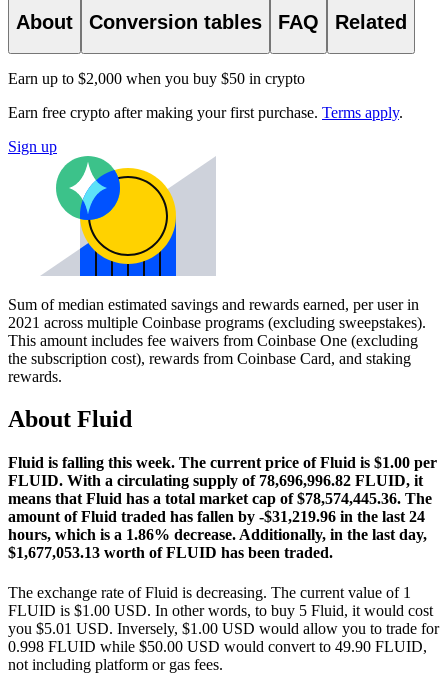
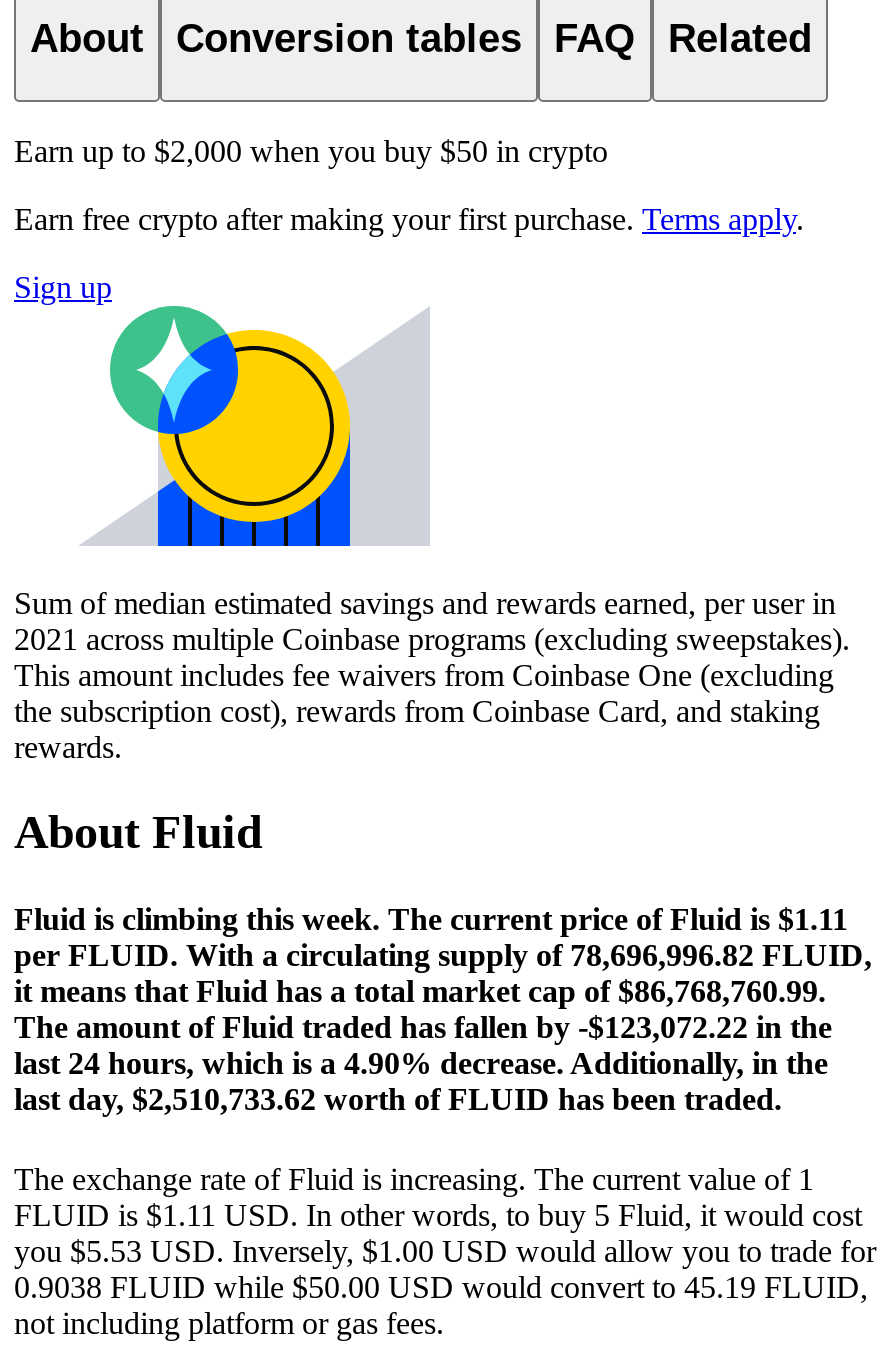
- Fluid is falling this week. The current price of Fluid is $1.00 per
- FLUID. With a circulating supply of 78,696,996.82 FLUID, it
- means that Fluid has a total market cap of $78,574,445.36. The
- amount of Fluid traded has fallen by -$31,219.96 in the last 24
- hours, which is a 1.86% decrease. Additionally, in the last day,
- $1,677,053.13 worth of FLUID has been traded.
+ Fluid is climbing this week. The current price of Fluid is $1.11
+ per FLUID. With a circulating supply of 78,696,996.82 FLUID,
+ it means that Fluid has a total market cap of $86,768,760.99.
+ The amount of Fluid traded has fallen by -$123,072.22 in the
+ last 24 hours, which is a 4.90% decrease. Additionally, in the
+ last day, $2,510,733.62 worth of FLUID has been traded.

- The exchange rate of Fluid is decreasing. The current value of 1
- FLUID is $1.00 USD. In other words, to buy 5 Fluid, it would cost
- you $5.01 USD. Inversely, $1.00 USD would allow you to trade for
- 0.998 FLUID while $50.00 USD would convert to 49.90 FLUID,
+ The exchange rate of Fluid is increasing. The current value of 1
+ FLUID is $1.11 USD. In other words, to buy 5 Fluid, it would cost
+ you $5.53 USD. Inversely, $1.00 USD would allow you to trade for
+ 0.9038 FLUID while $50.00 USD would convert to 45.19 FLUID,
